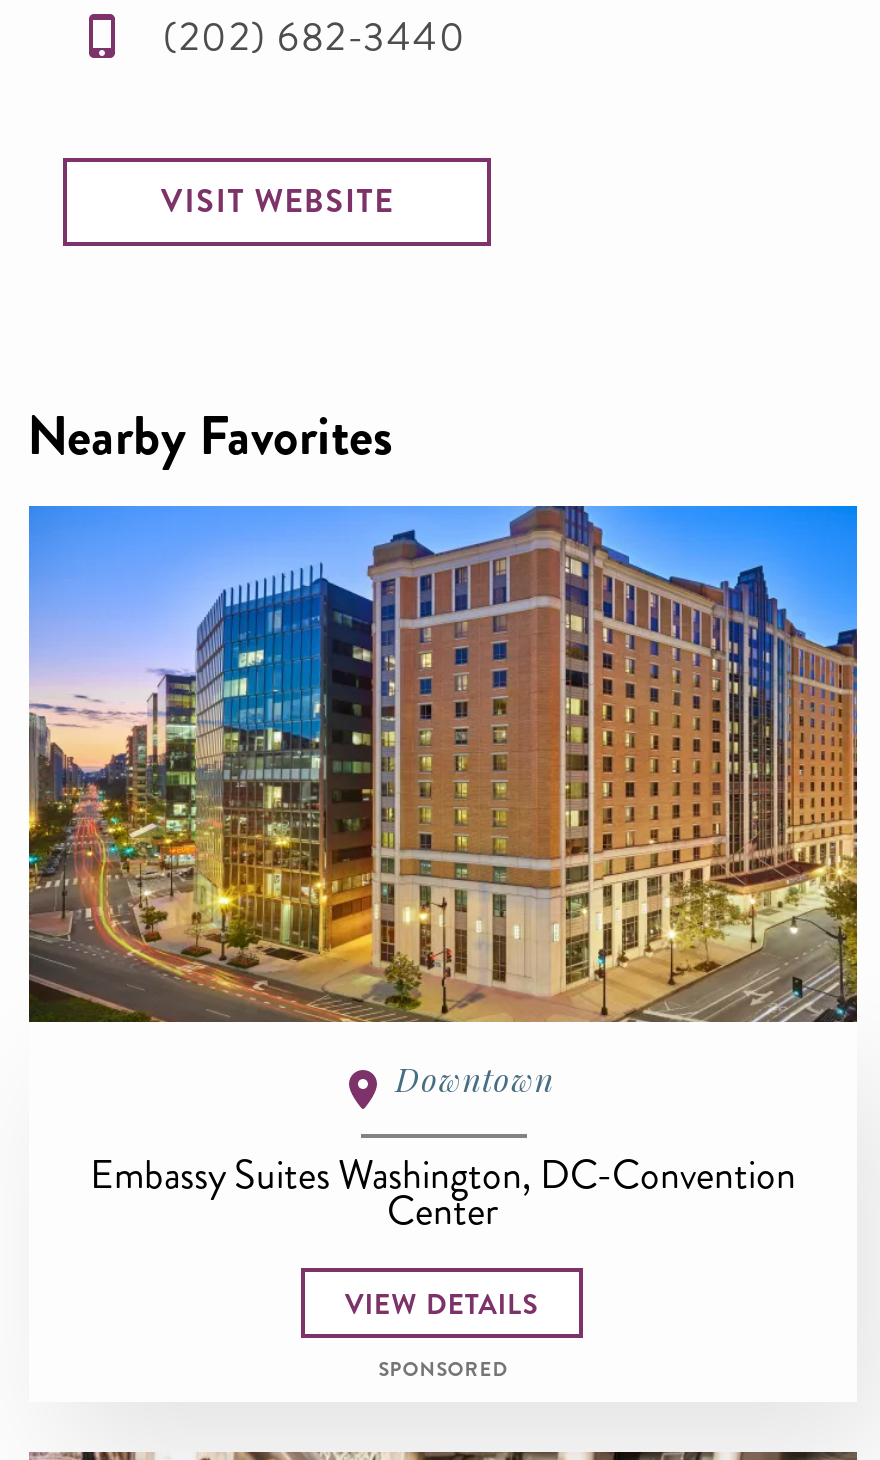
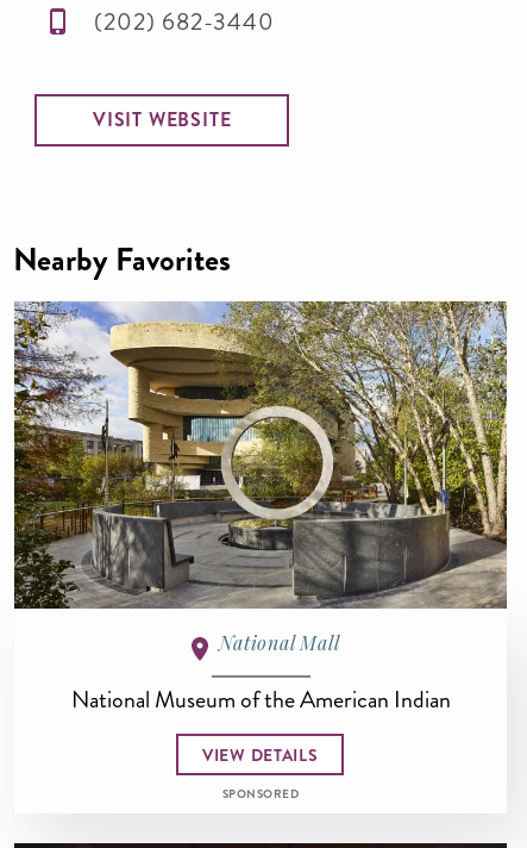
- [image]
- Downtown
+ [image]
+ National Mall

- Embassy Suites Washington, DC-Convention
- Center
+ National Museum of the American Indian
